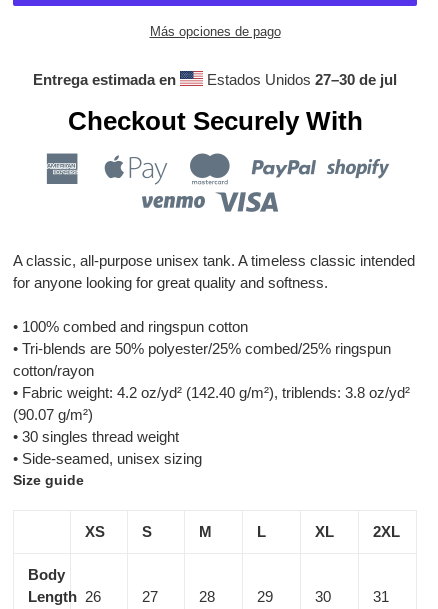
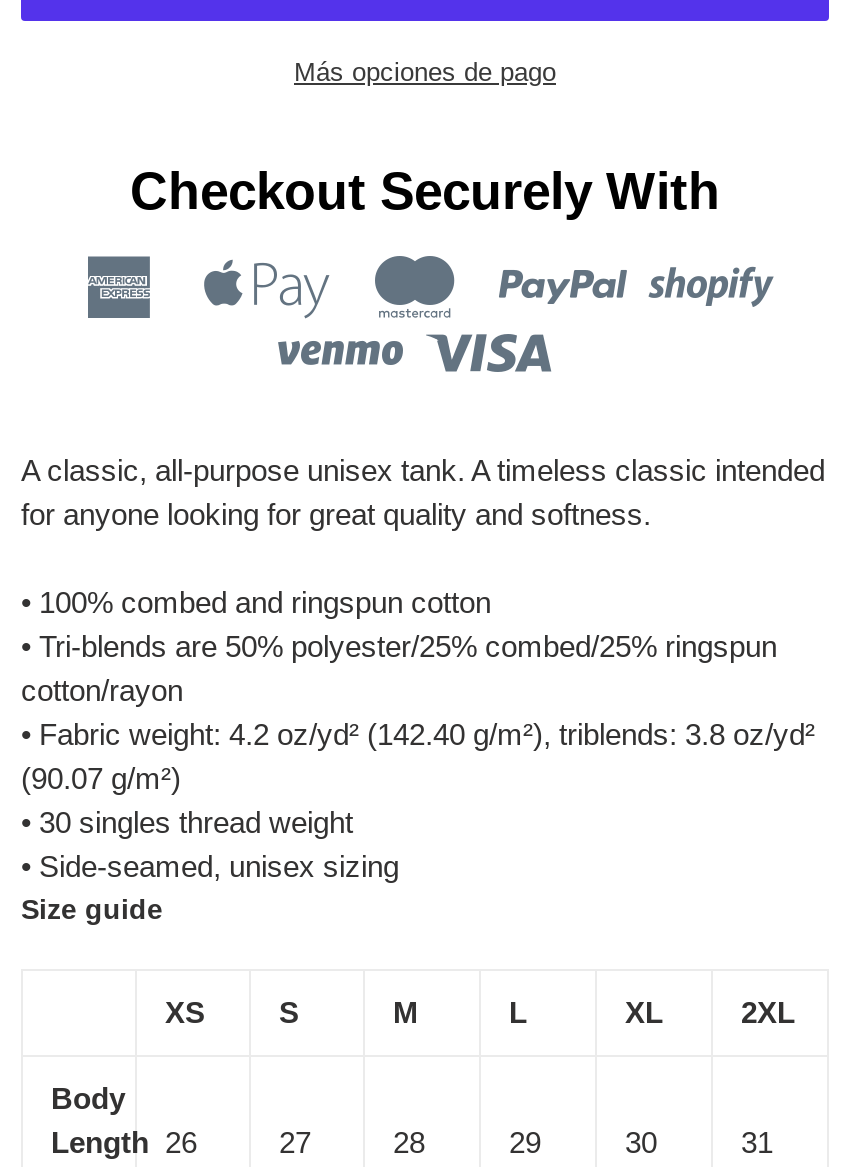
- Entrega estimada en
- Estados Unidos 27–30 de jul
